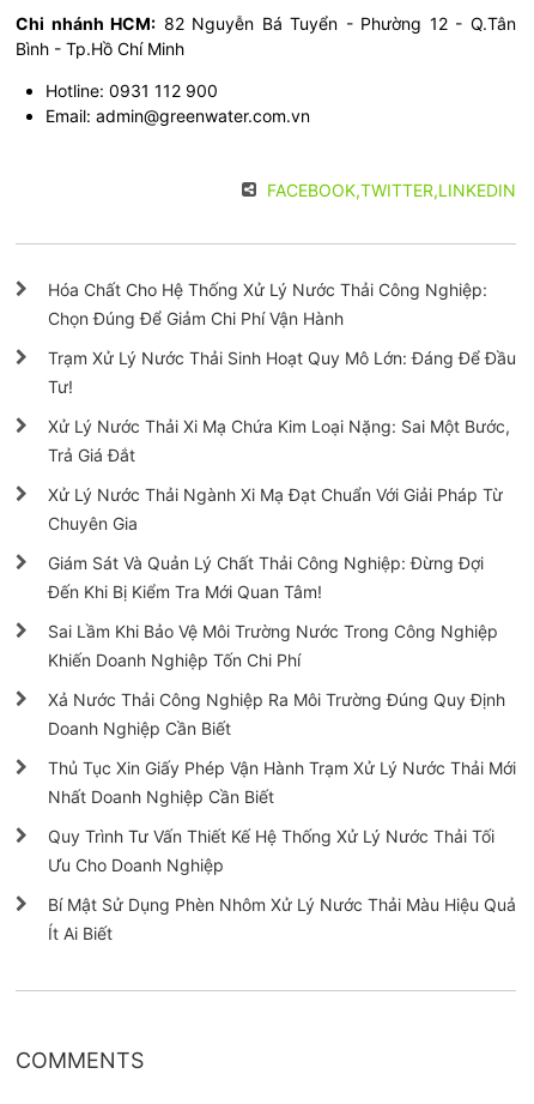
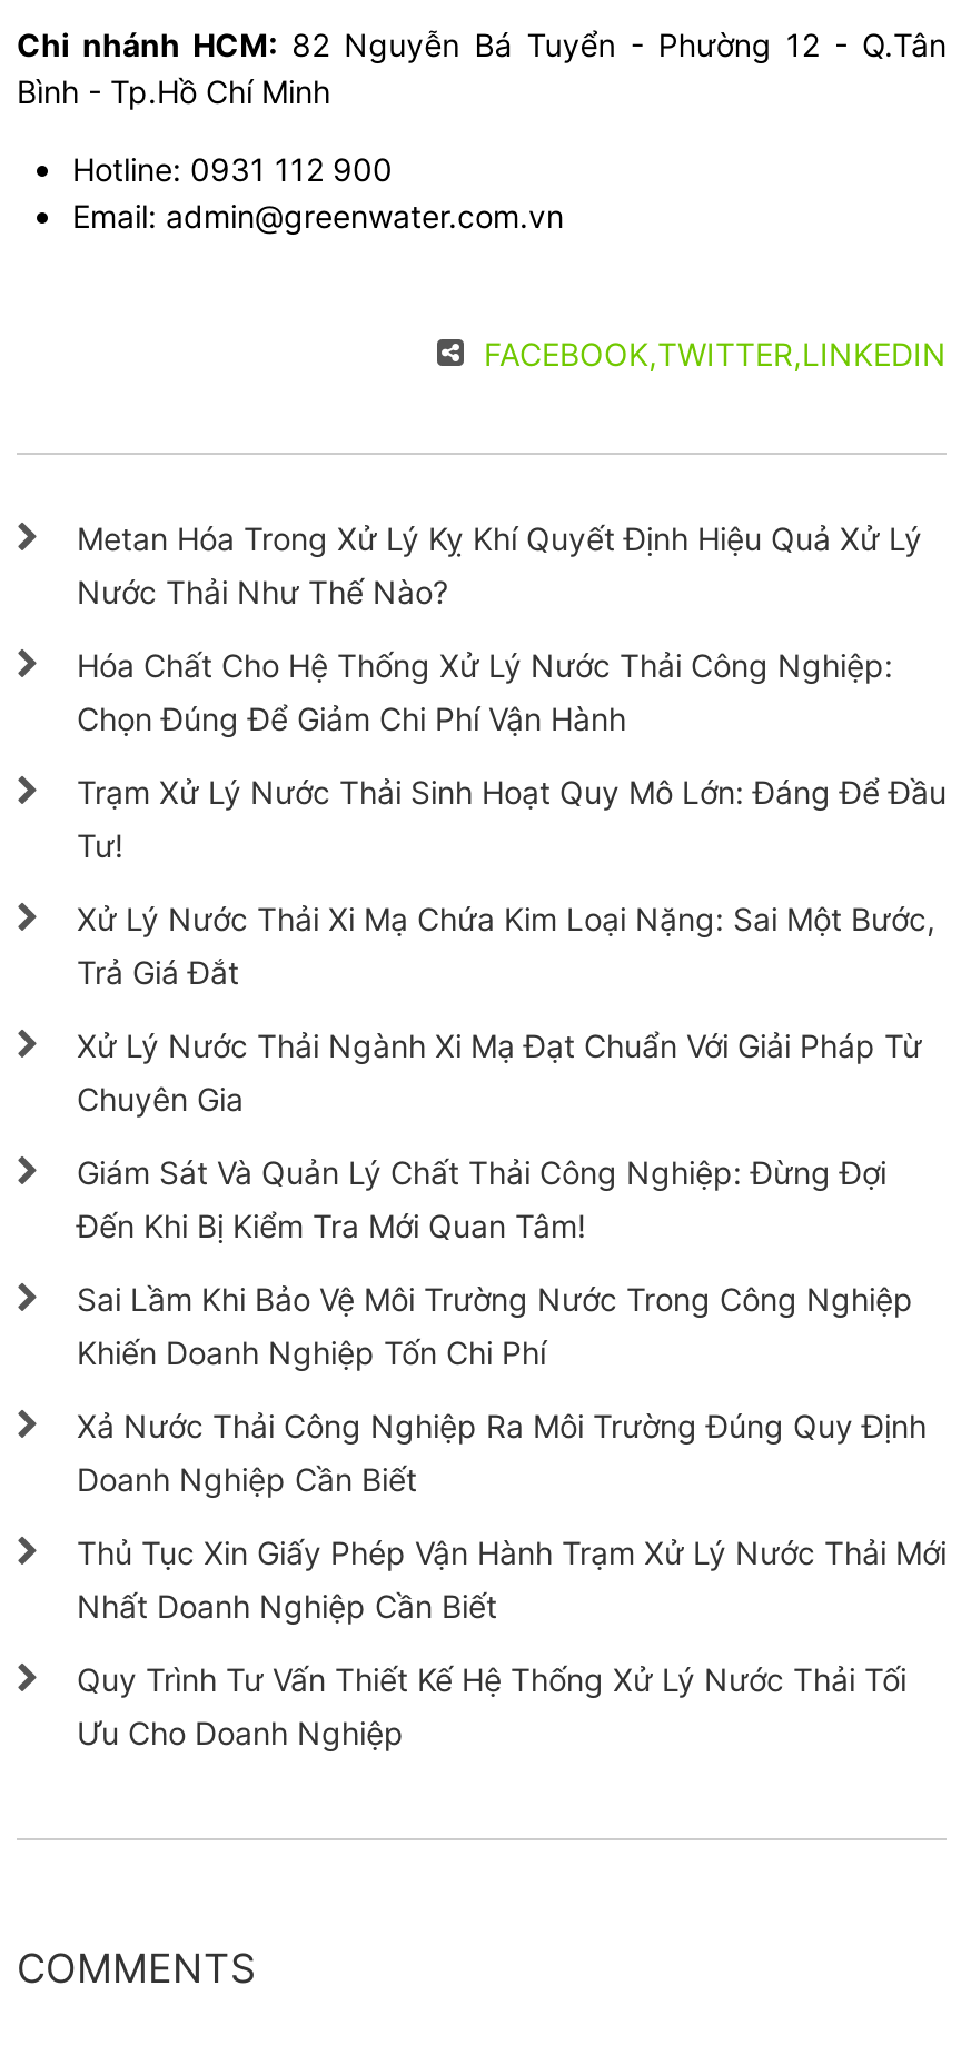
+ Metan Hóa Trong Xử Lý Kỵ Khí Quyết Định Hiệu Quả Xử Lý
+ Nước Thải Như Thế Nào?

moved down: Hóa Chất Cho Hệ Thống Xử Lý Nước Thải Công Nghiệp: | Chọn Đúng Để Giảm Chi Phí Vận Hành | Trạm Xử Lý Nước Thải Sinh Hoạt Quy Mô Lớn: Đáng Để Đầu | ... | Quy Trình Tư Vấn Thiết Kế Hệ Thống Xử Lý Nước Thải Tối | Ưu Cho Doanh Nghiệp

- Bí Mật Sử Dụng Phèn Nhôm Xử Lý Nước Thải Màu Hiệu Quả
- Ít Ai Biết
